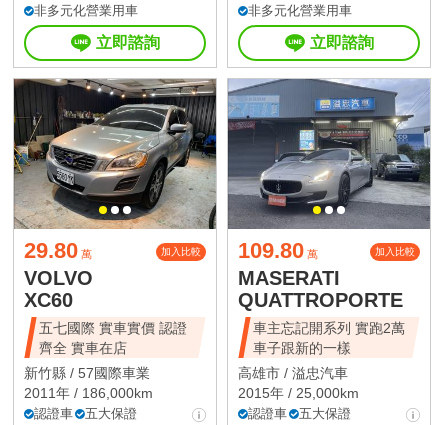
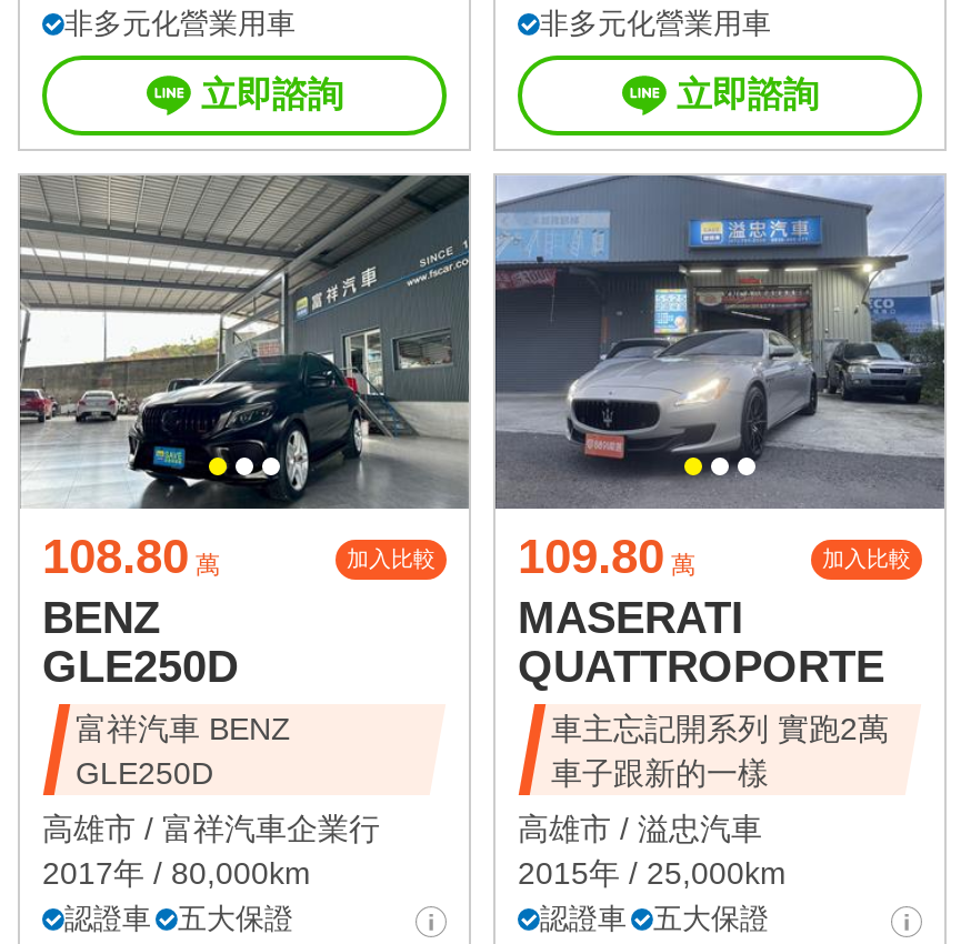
- [image]
- 29.80 萬
+ [image]
+ 108.80 萬

- VOLVO
- XC60
- 五七國際 實車實價 認證
- 齊全 實車在店
+ BENZ
+ GLE250D
+ 富祥汽車 BENZ
+ GLE250D

- 新竹縣 / 57國際車業
- 2011年 / 186,000km
+ 高雄市 /富祥汽車企業行
+ 2017年 / 80,000km
